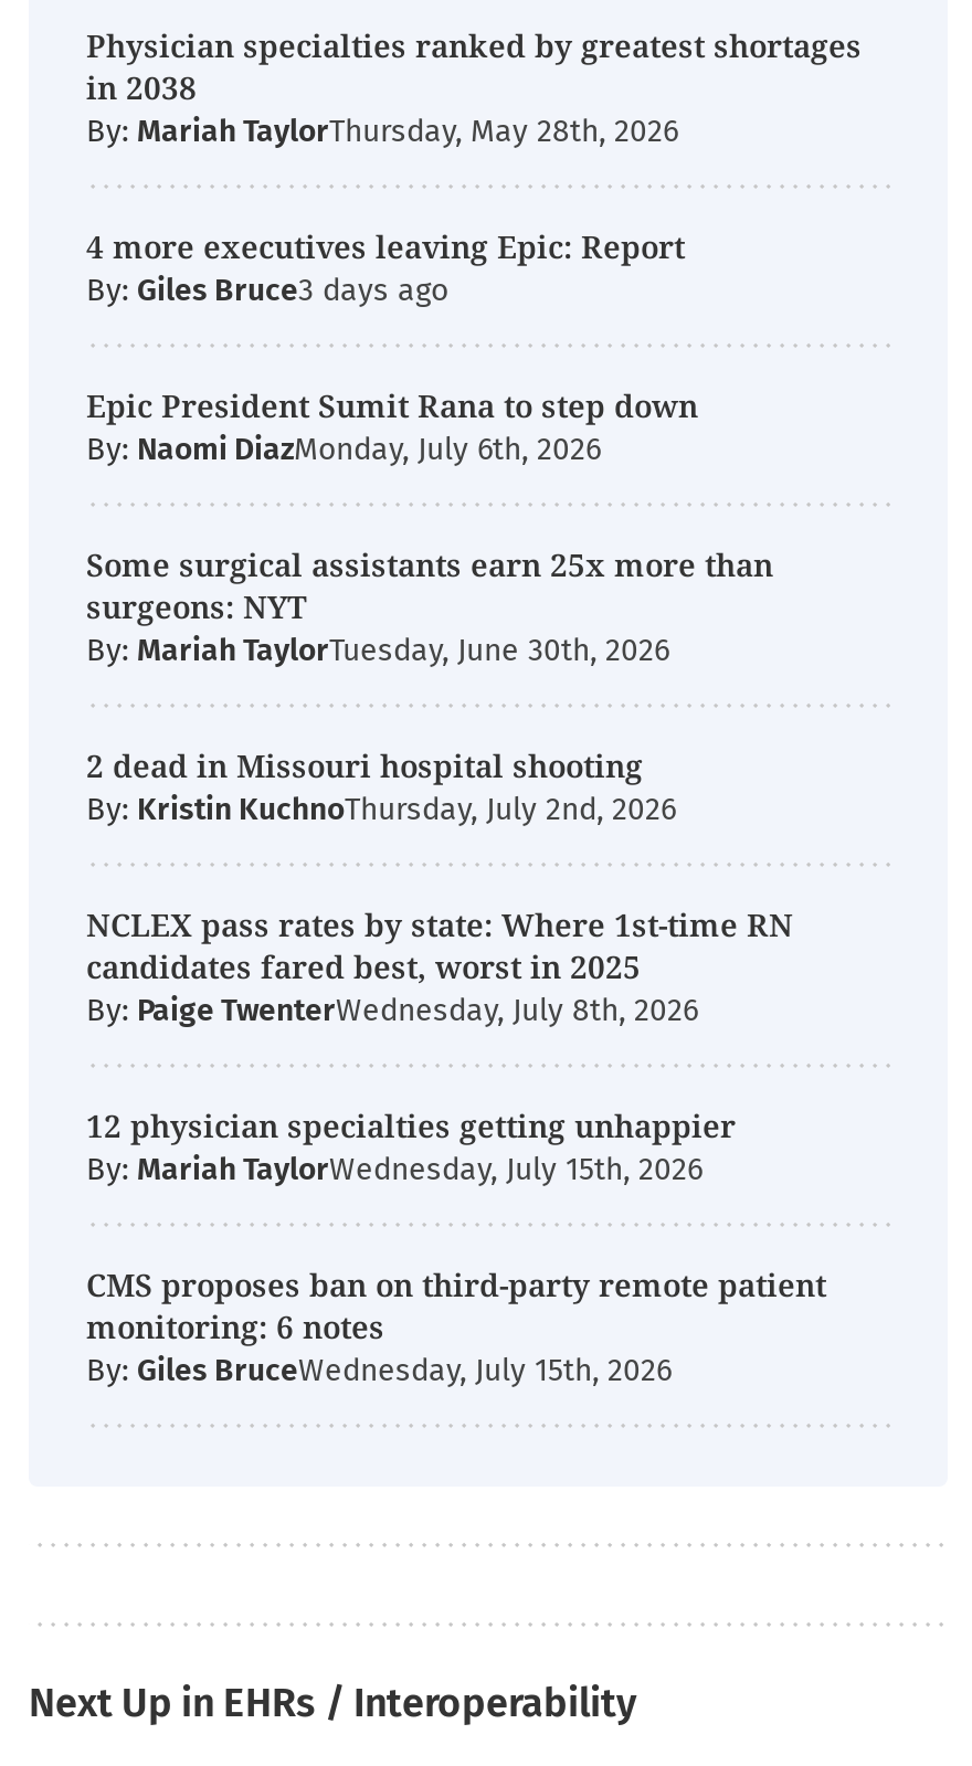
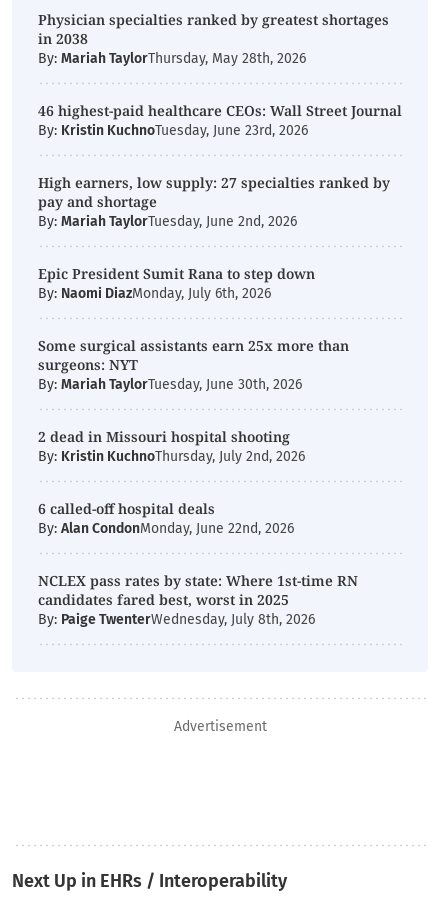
- 4 more executives leaving Epic: Report
- By: Giles Bruce
+ 46 highest-paid healthcare CEOs: Wall Street Journal
+ By: Kristin KuchnoTuesday, June 23rd, 2026
+ High earners, low supply: 27 specialties ranked by
+ pay and shortage
+ By: Mariah TaylorTuesday, June 2nd, 2026

+ 6 called-off hospital deals
+ By: Alan CondonMonday, June 22nd, 2026

moved down: NCLEX pass rates by state: Where 1st-time RN | candidates fared best, worst in 2025 | By: Paige TwenterWednesday, July 8th, 2026

- 12 physician specialties getting unhappier
- By: Mariah TaylorWednesday, July 15th, 2026
- CMS proposes ban on third-party remote patient
- monitoring: 6 notes
- By: Giles BruceWednesday, July 15th, 2026
+ Advertisement
